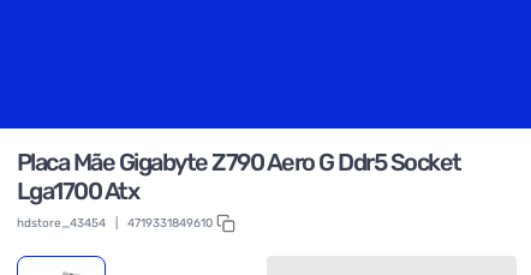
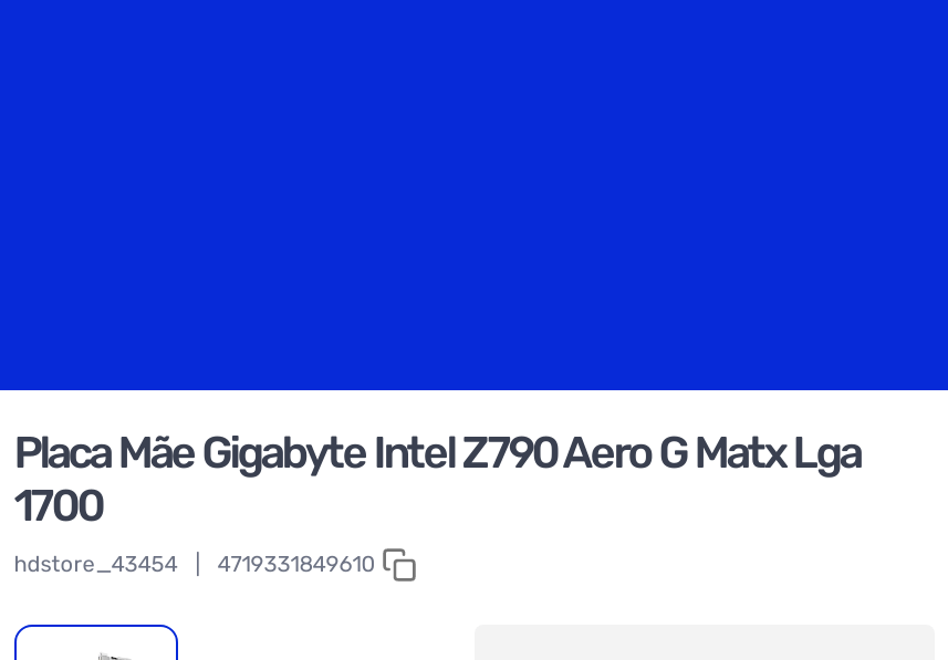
- Placa Mãe Gigabyte Z790 Aero G Ddr5 Socket
- Lga1700 Atx
+ Placa Mãe Gigabyte Intel Z790 Aero G Matx Lga
+ 1700
